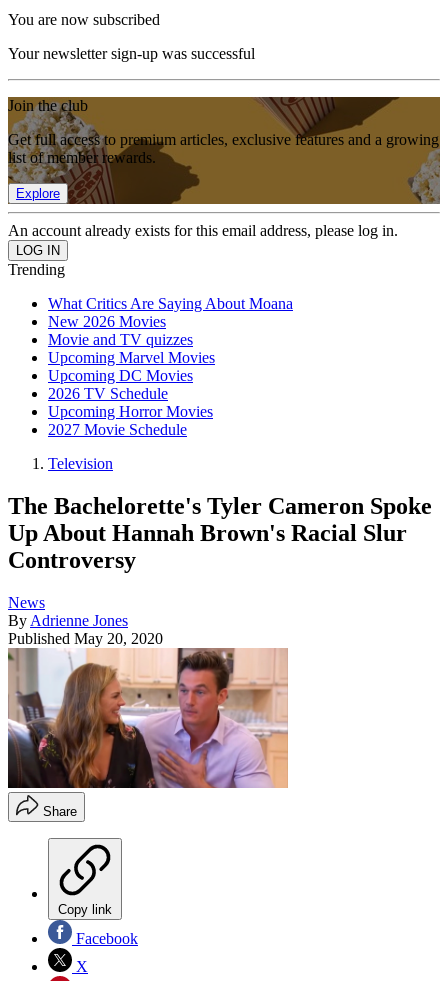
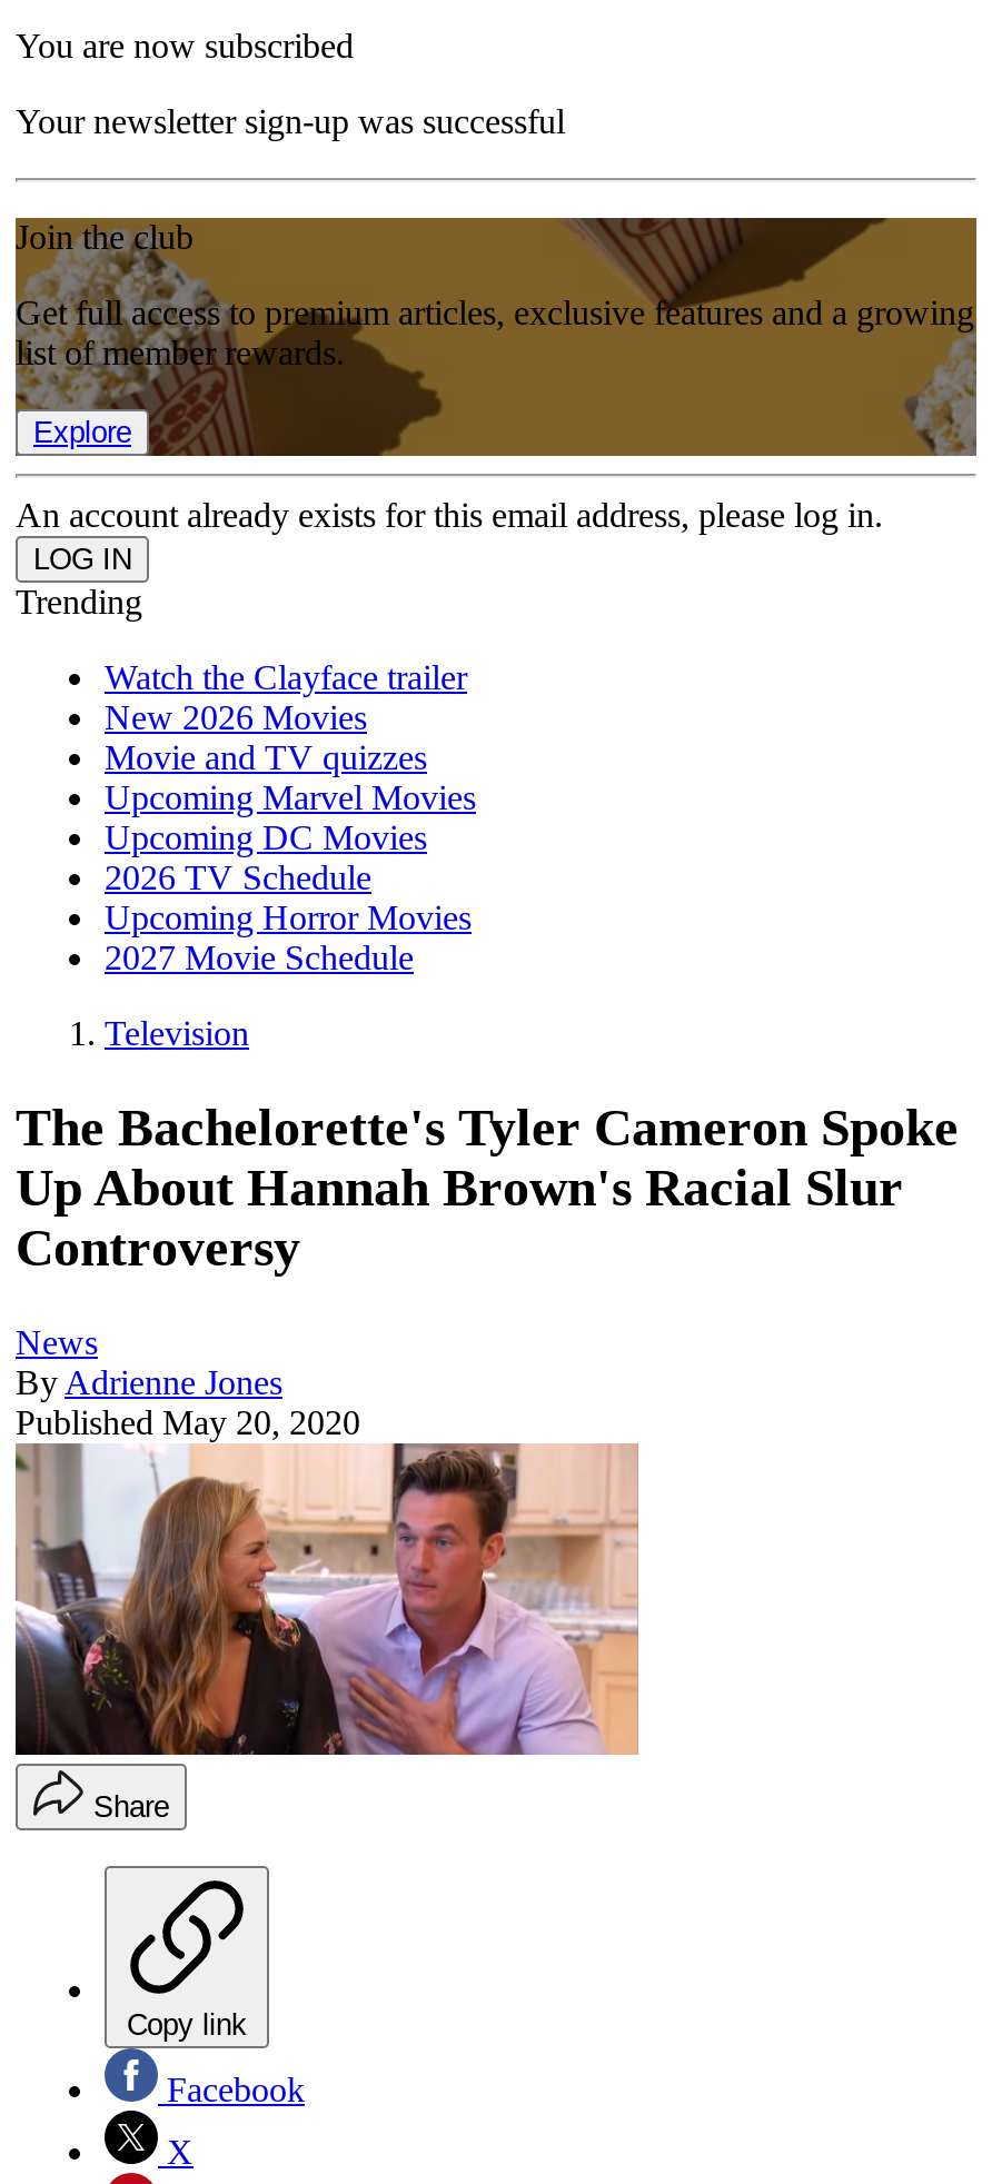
- What Critics Are Saying About Moana
+ Watch the Clayface trailer
